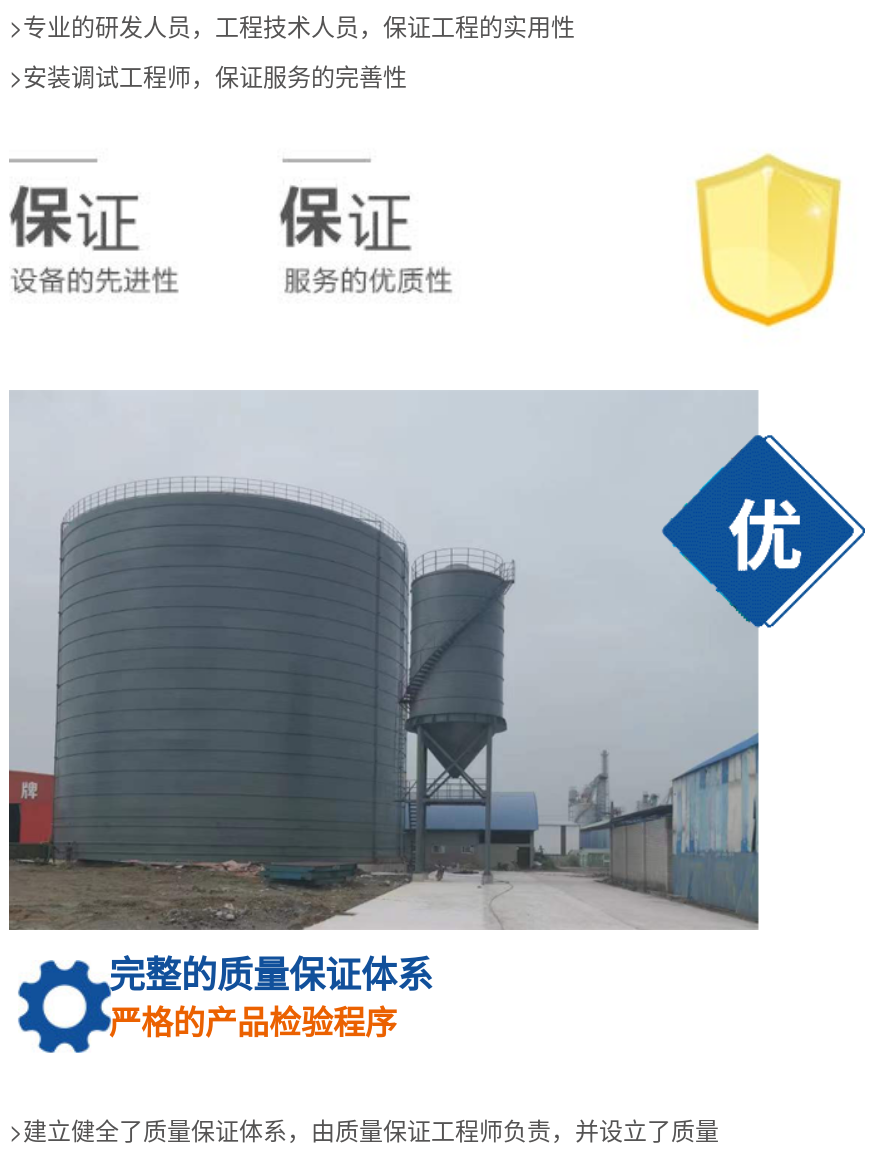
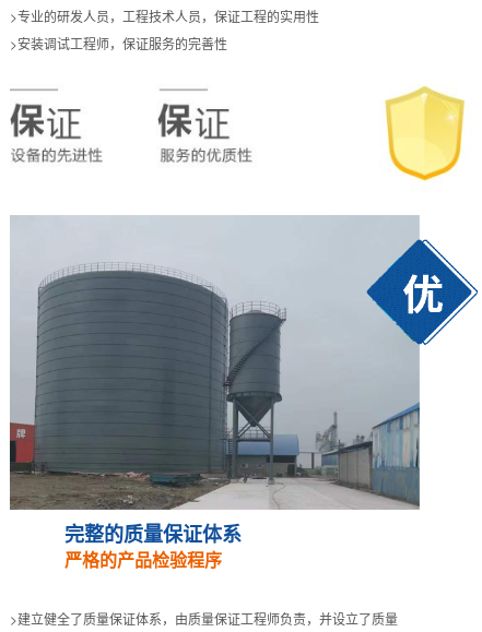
- [image]
